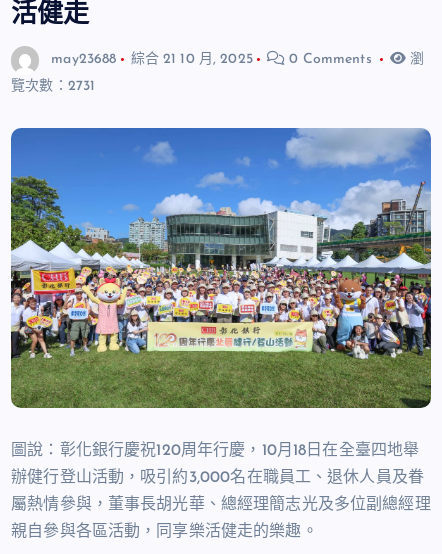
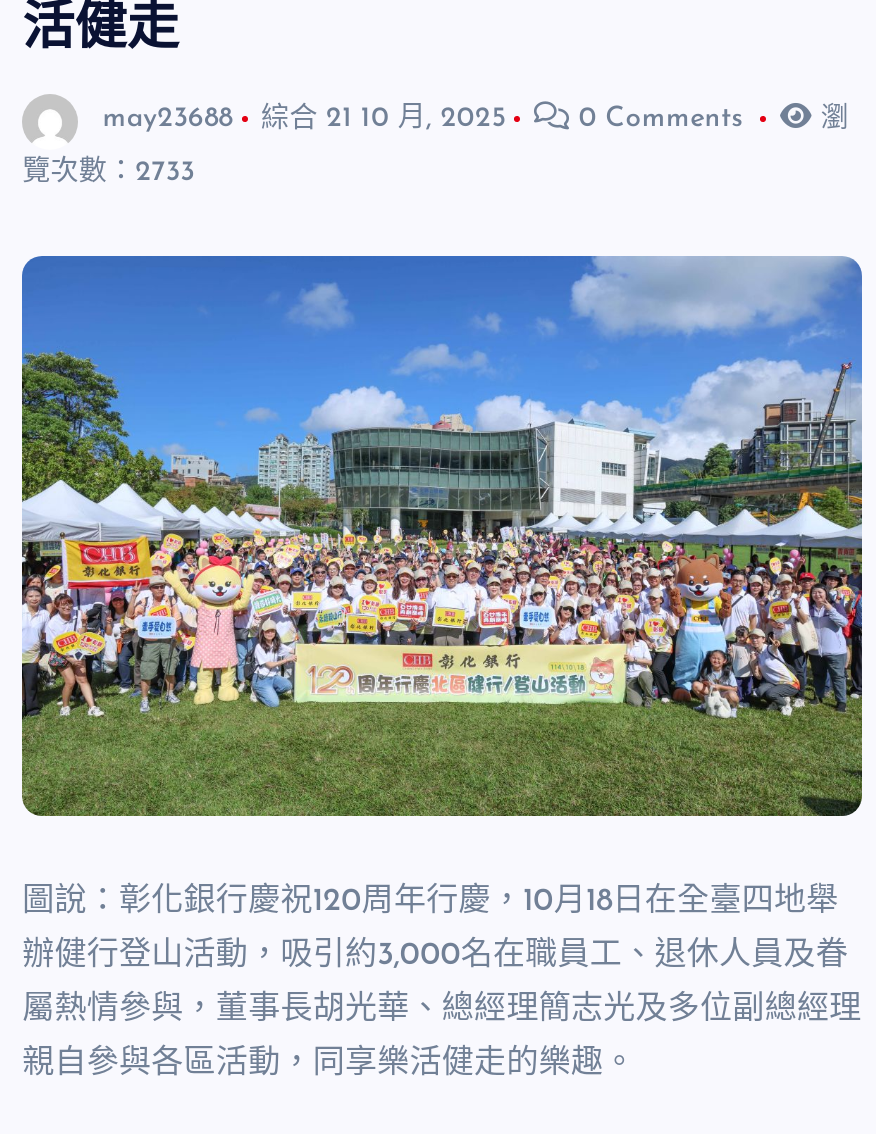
- 覽次數：2731
+ 覽次數：2733
